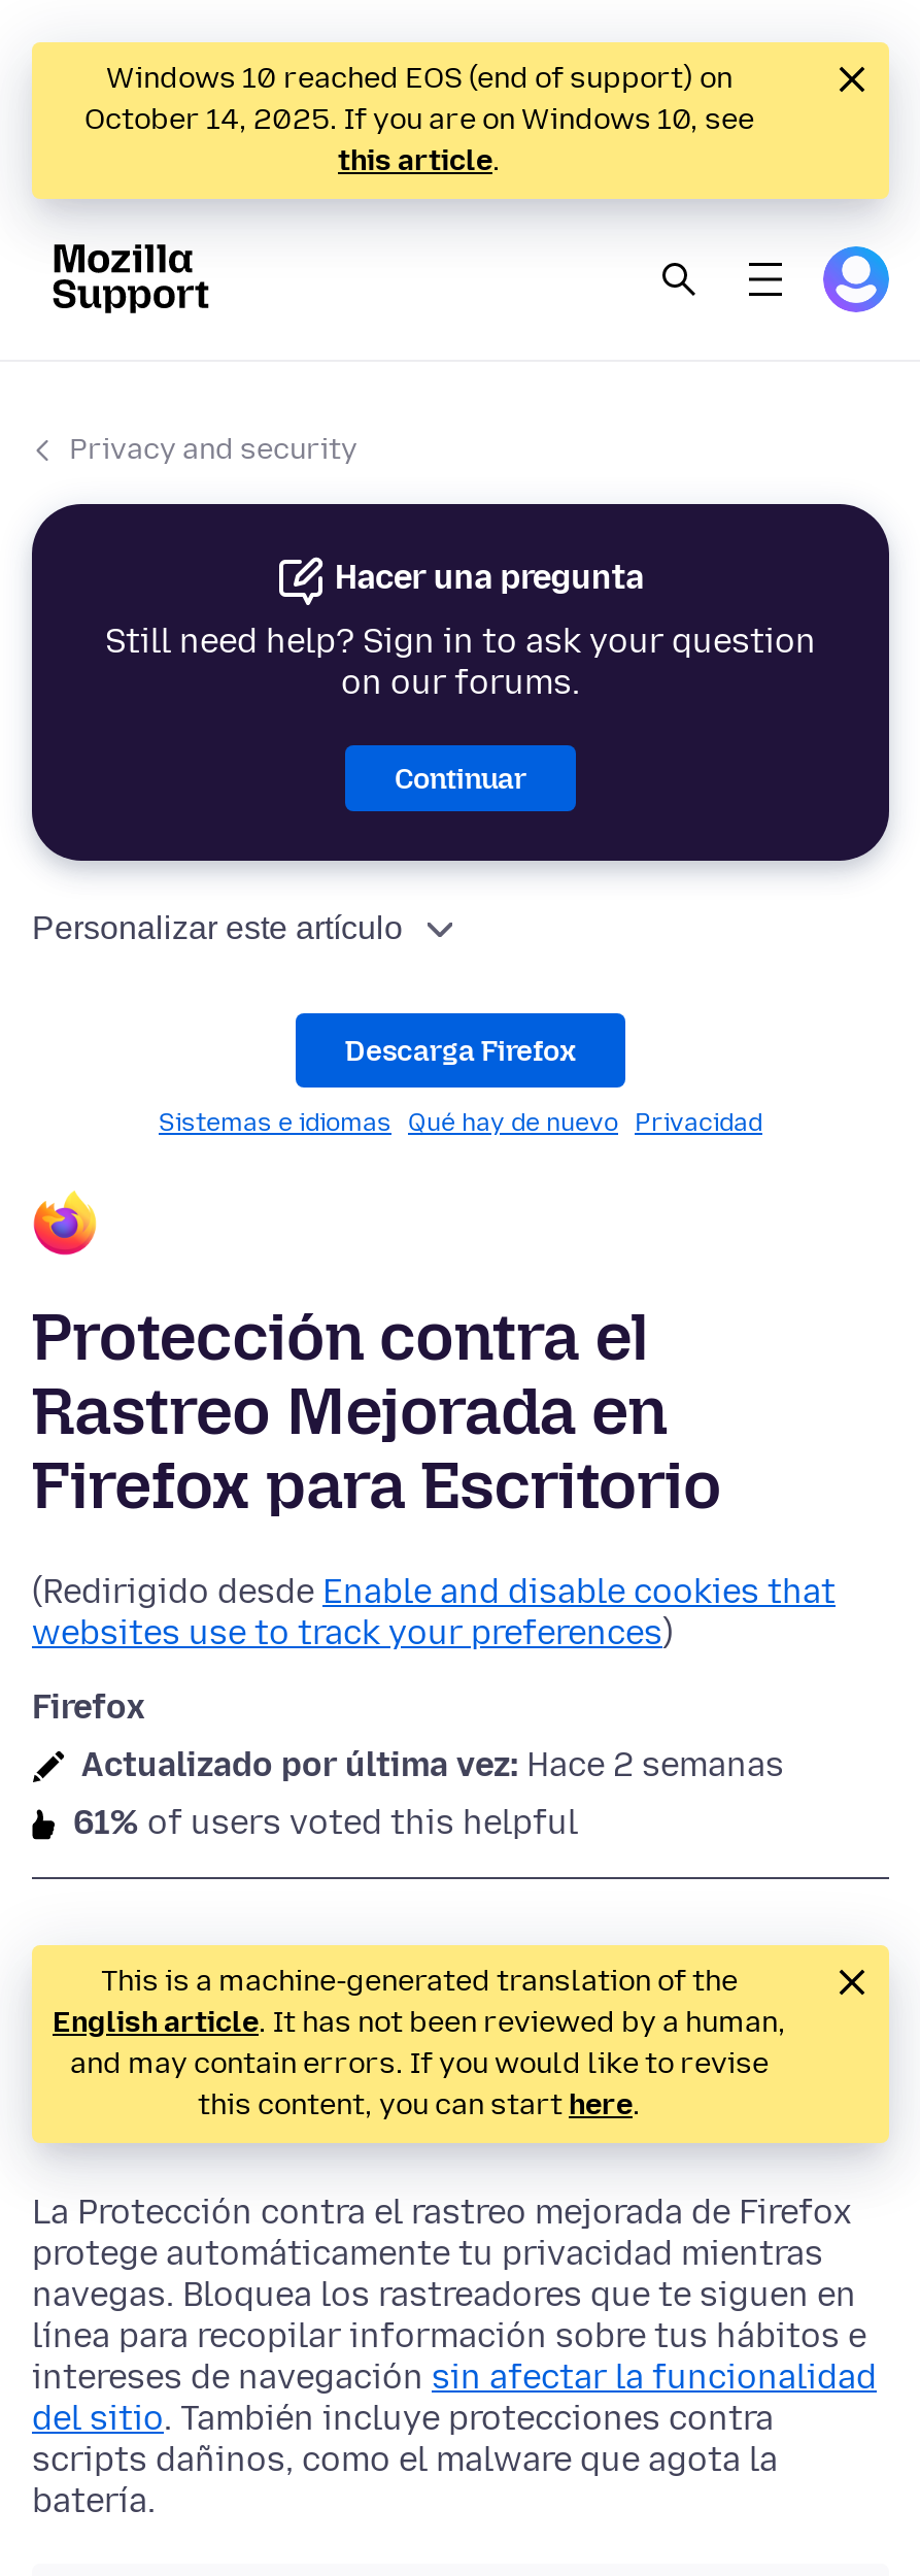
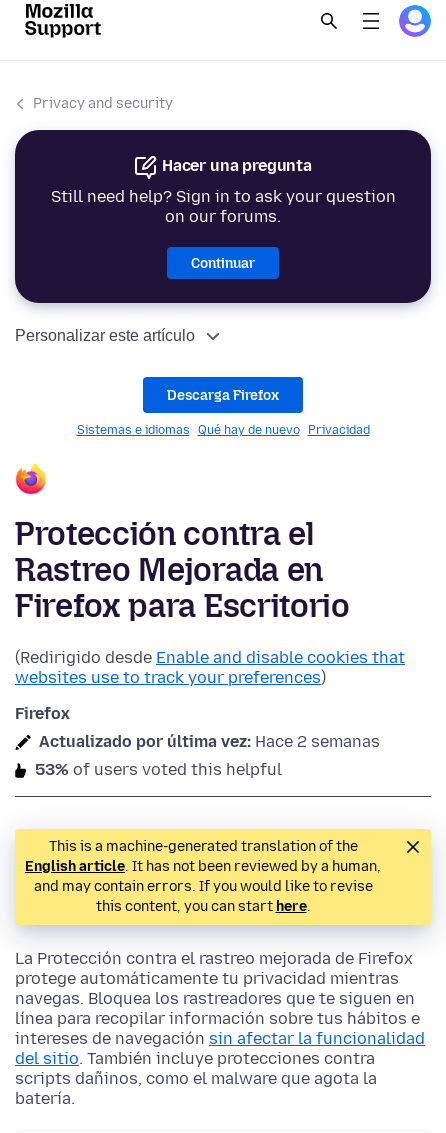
- [image]
- Windows 10 reached EOS (end of support) on
- October 14, 2025. If you are on Windows 10, see
- this article.

- 61% of users voted this helpful
+ 53% of users voted this helpful
